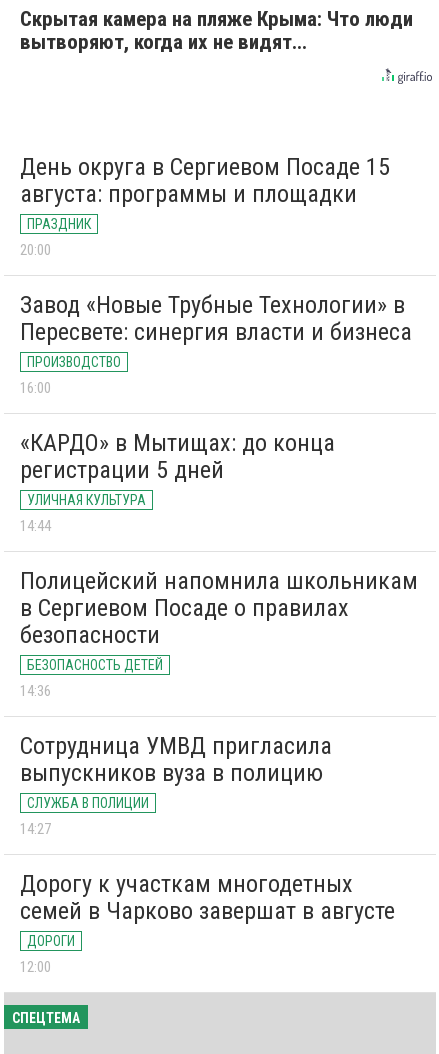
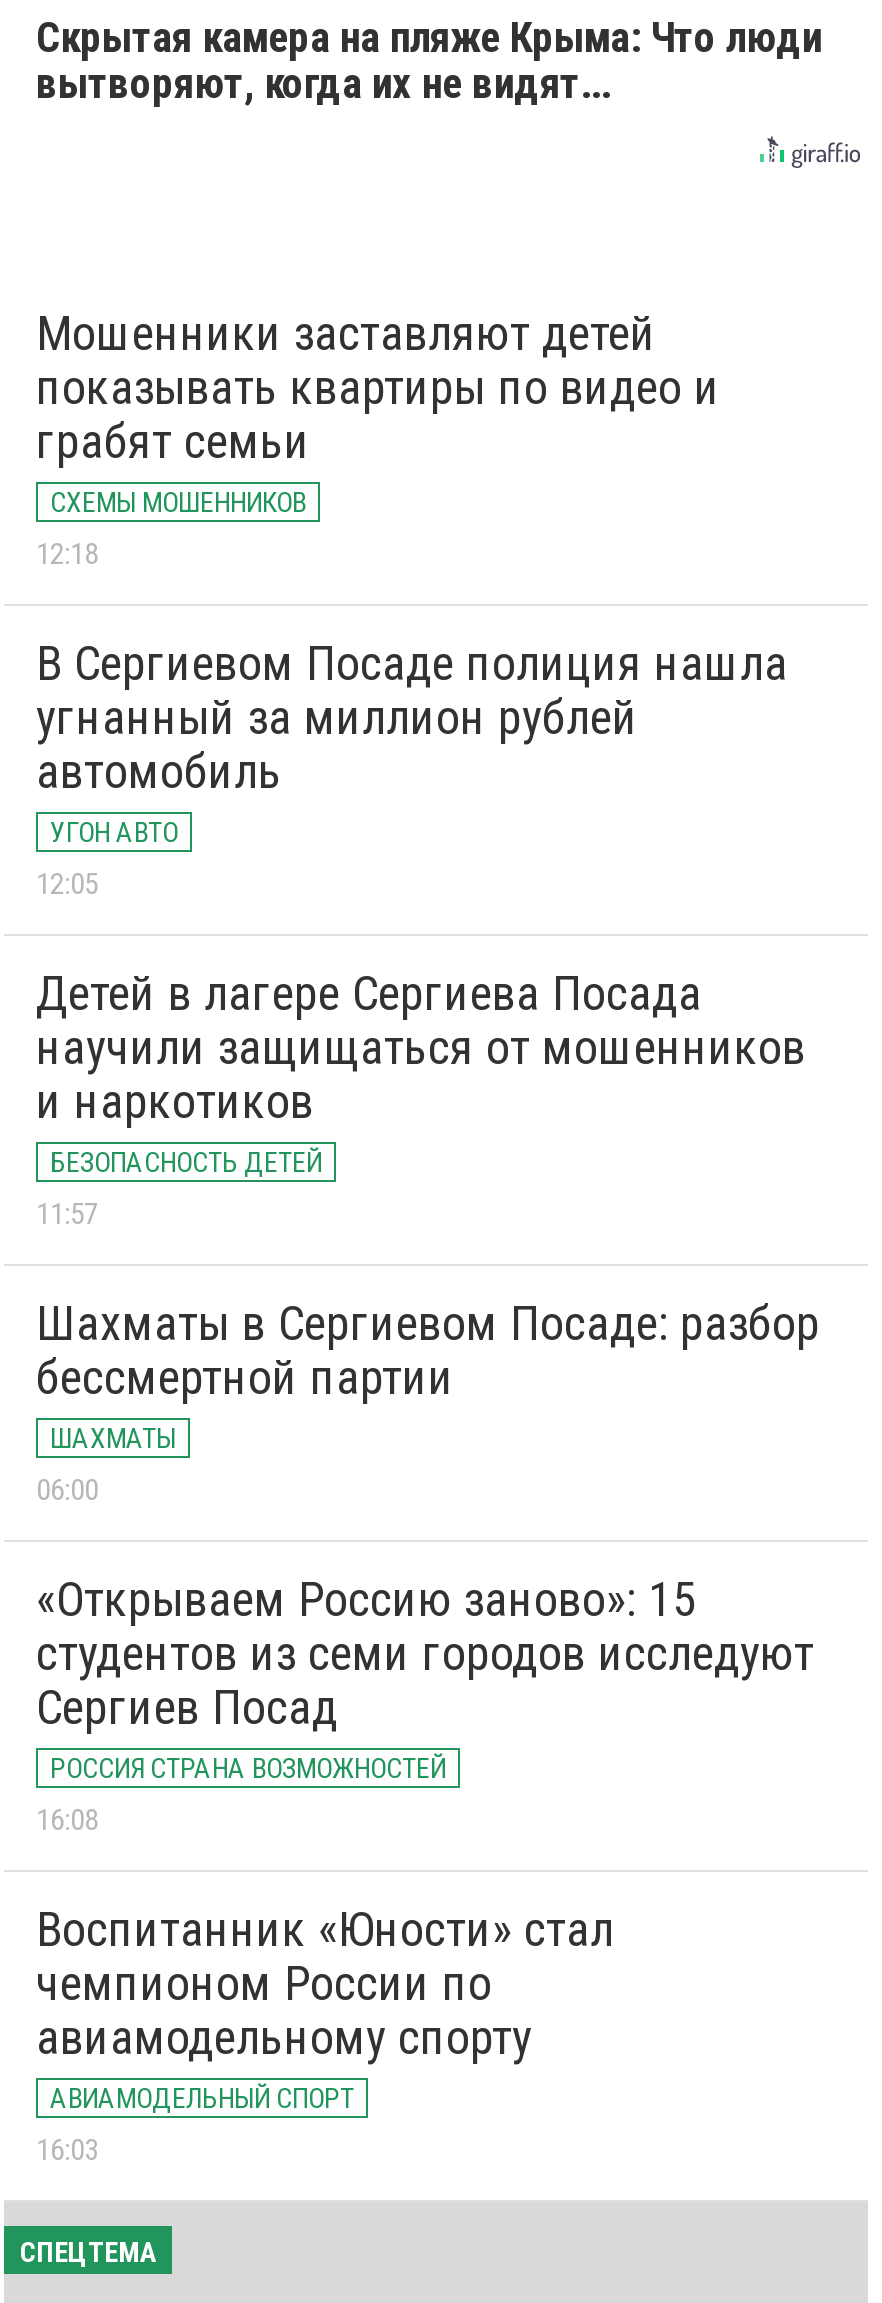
- День округа в Сергиевом Посаде 15
- августа: программы и площадки
- ПРАЗДНИК
- 20:00
- Завод «Новые Трубные Технологии» в
- Пересвете: синергия власти и бизнеса
- ПРОИЗВОДСТВО
- 16:00
- «КАРДО» в Мытищах: до конца
- регистрации 5 дней
- УЛИЧНАЯ КУЛЬТУРА
- 14:44
- Полицейский напомнила школьникам
- в Сергиевом Посаде о правилах
- безопасности
+ Мошенники заставляют детей
+ показывать квартиры по видео и
+ грабят семьи
+ СХЕМЫ МОШЕННИКОВ
+ 12:18
+ В Сергиевом Посаде полиция нашла
+ угнанный за миллион рублей
+ автомобиль
+ УГОН АВТО
+ 12:05
+ Детей в лагере Сергиева Посада
+ научили защищаться от мошенников
+ и наркотиков

moved up: БЕЗОПАСНОСТЬ ДЕТЕЙ

- 14:36
- Сотрудница УМВД пригласила
- выпускников вуза в полицию
- СЛУЖБА В ПОЛИЦИИ
- 14:27
- Дорогу к участкам многодетных
- семей в Чарково завершат в августе
- ДОРОГИ
- 12:00
+ 11:57
+ Шахматы в Сергиевом Посаде: разбор
+ бессмертной партии
+ ШАХМАТЫ
+ 06:00
+ «Открываем Россию заново»: 15
+ студентов из семи городов исследуют
+ Сергиев Посад
+ РОССИЯ СТРАНА ВОЗМОЖНОСТЕЙ
+ 16:08
+ Воспитанник «Юности» стал
+ чемпионом России по
+ авиамодельному спорту
+ АВИАМОДЕЛЬНЫЙ СПОРТ
+ 16:03
